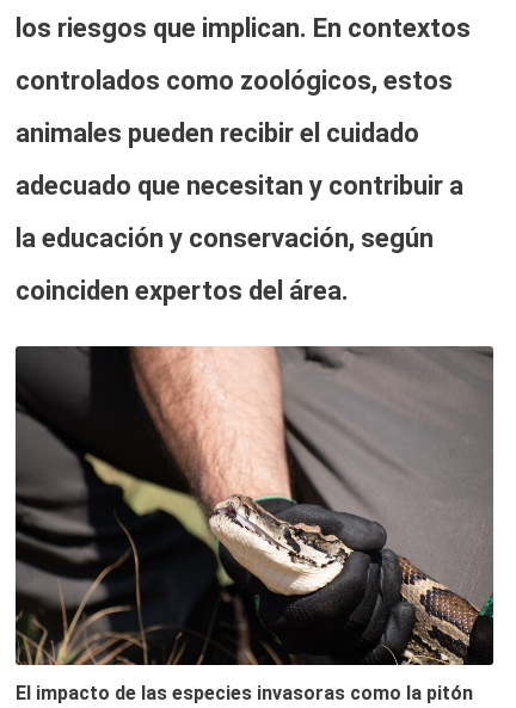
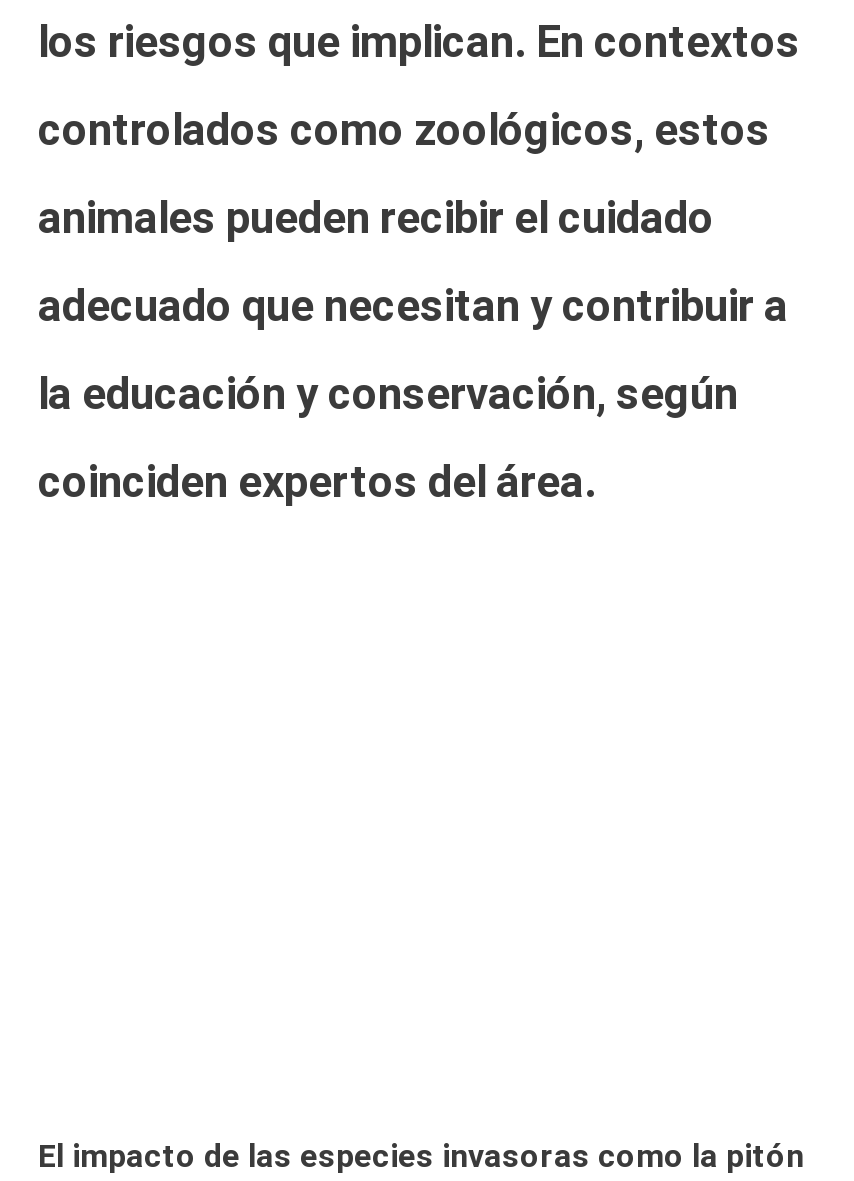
- [image]
